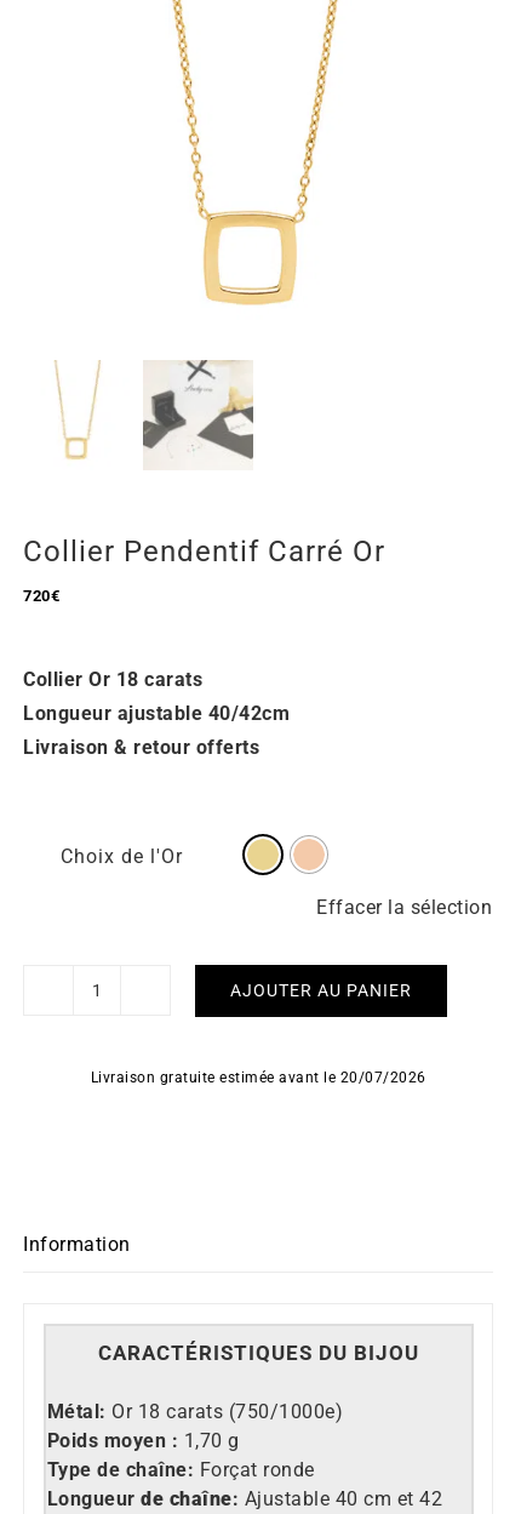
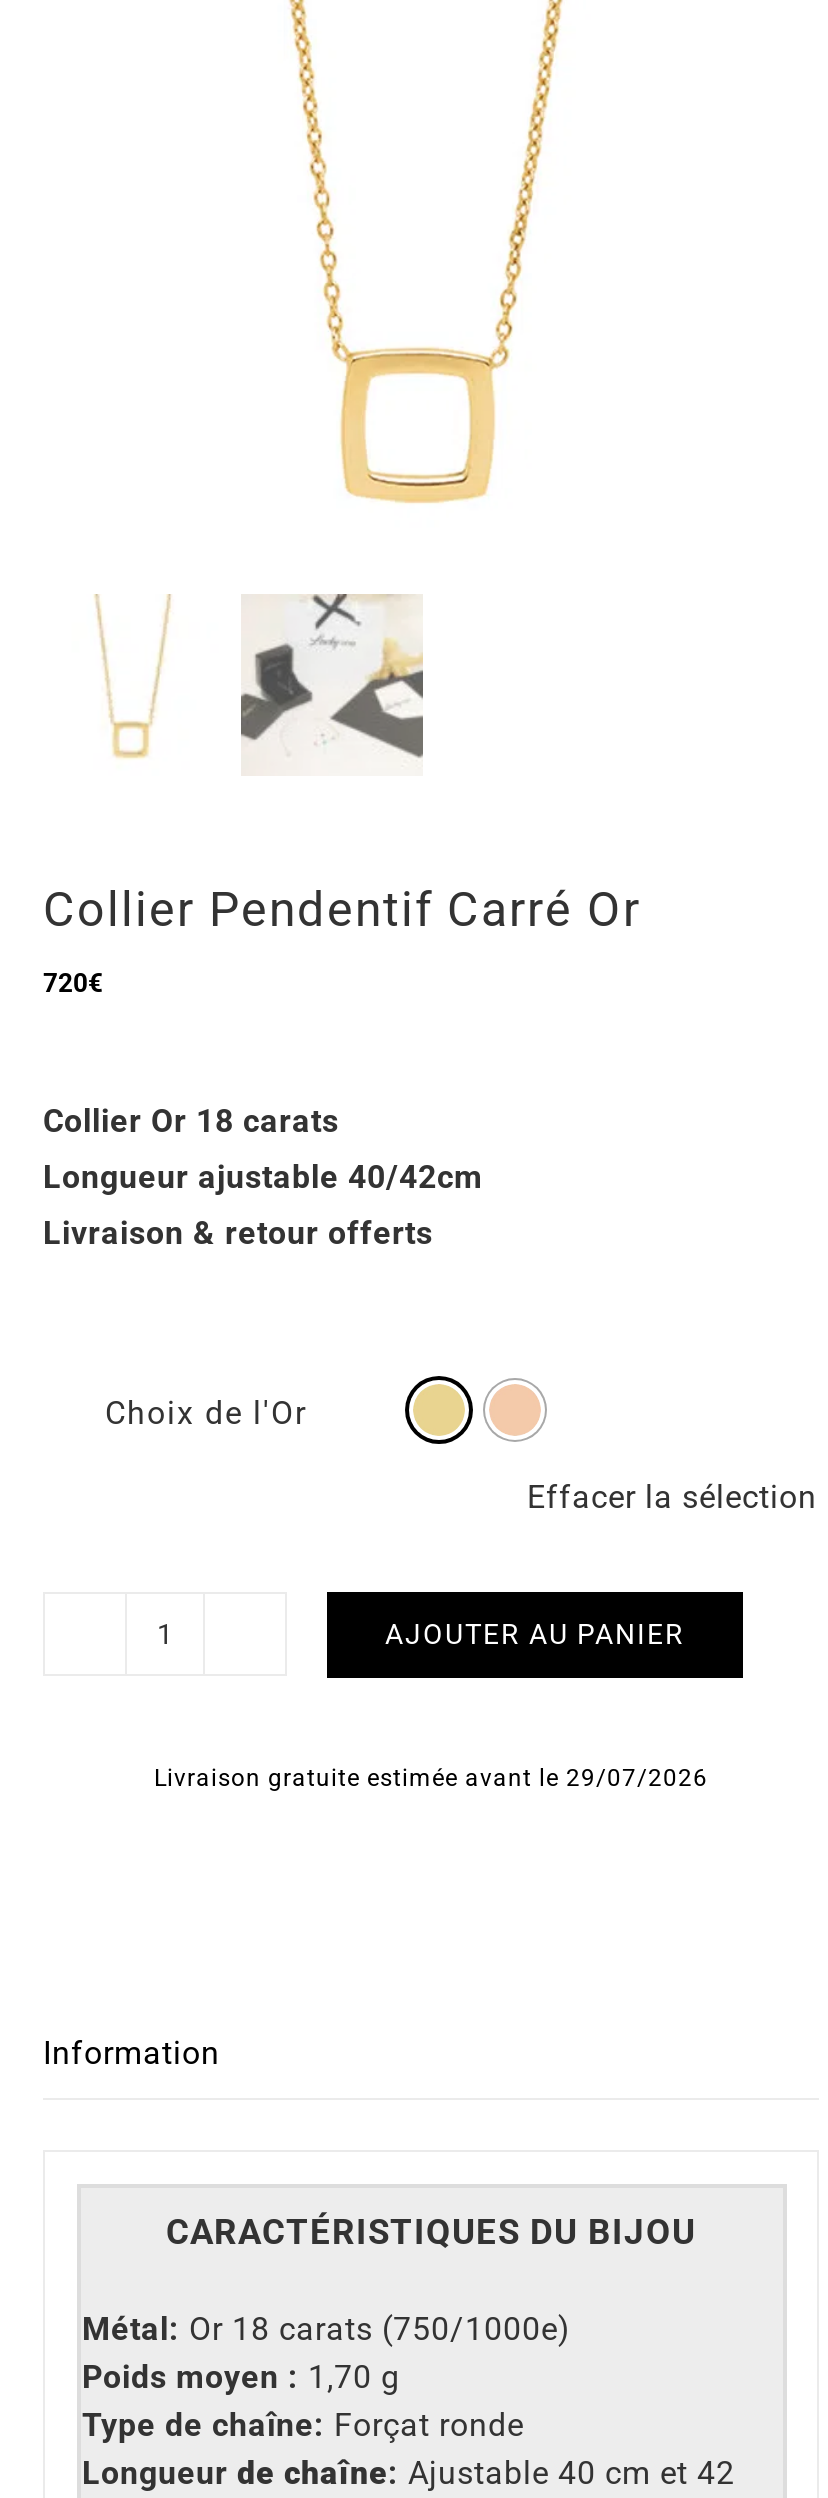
- Livraison gratuite estimée avant le 20/07/2026
+ Livraison gratuite estimée avant le 29/07/2026
